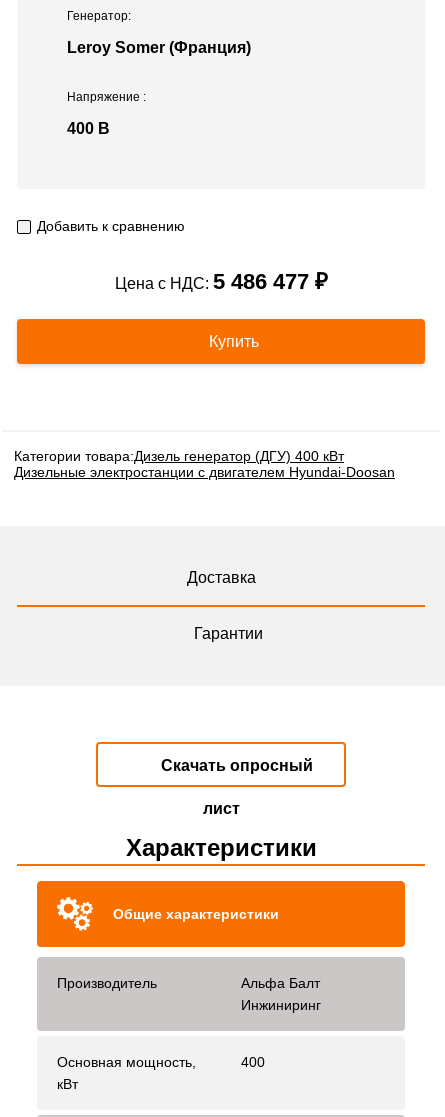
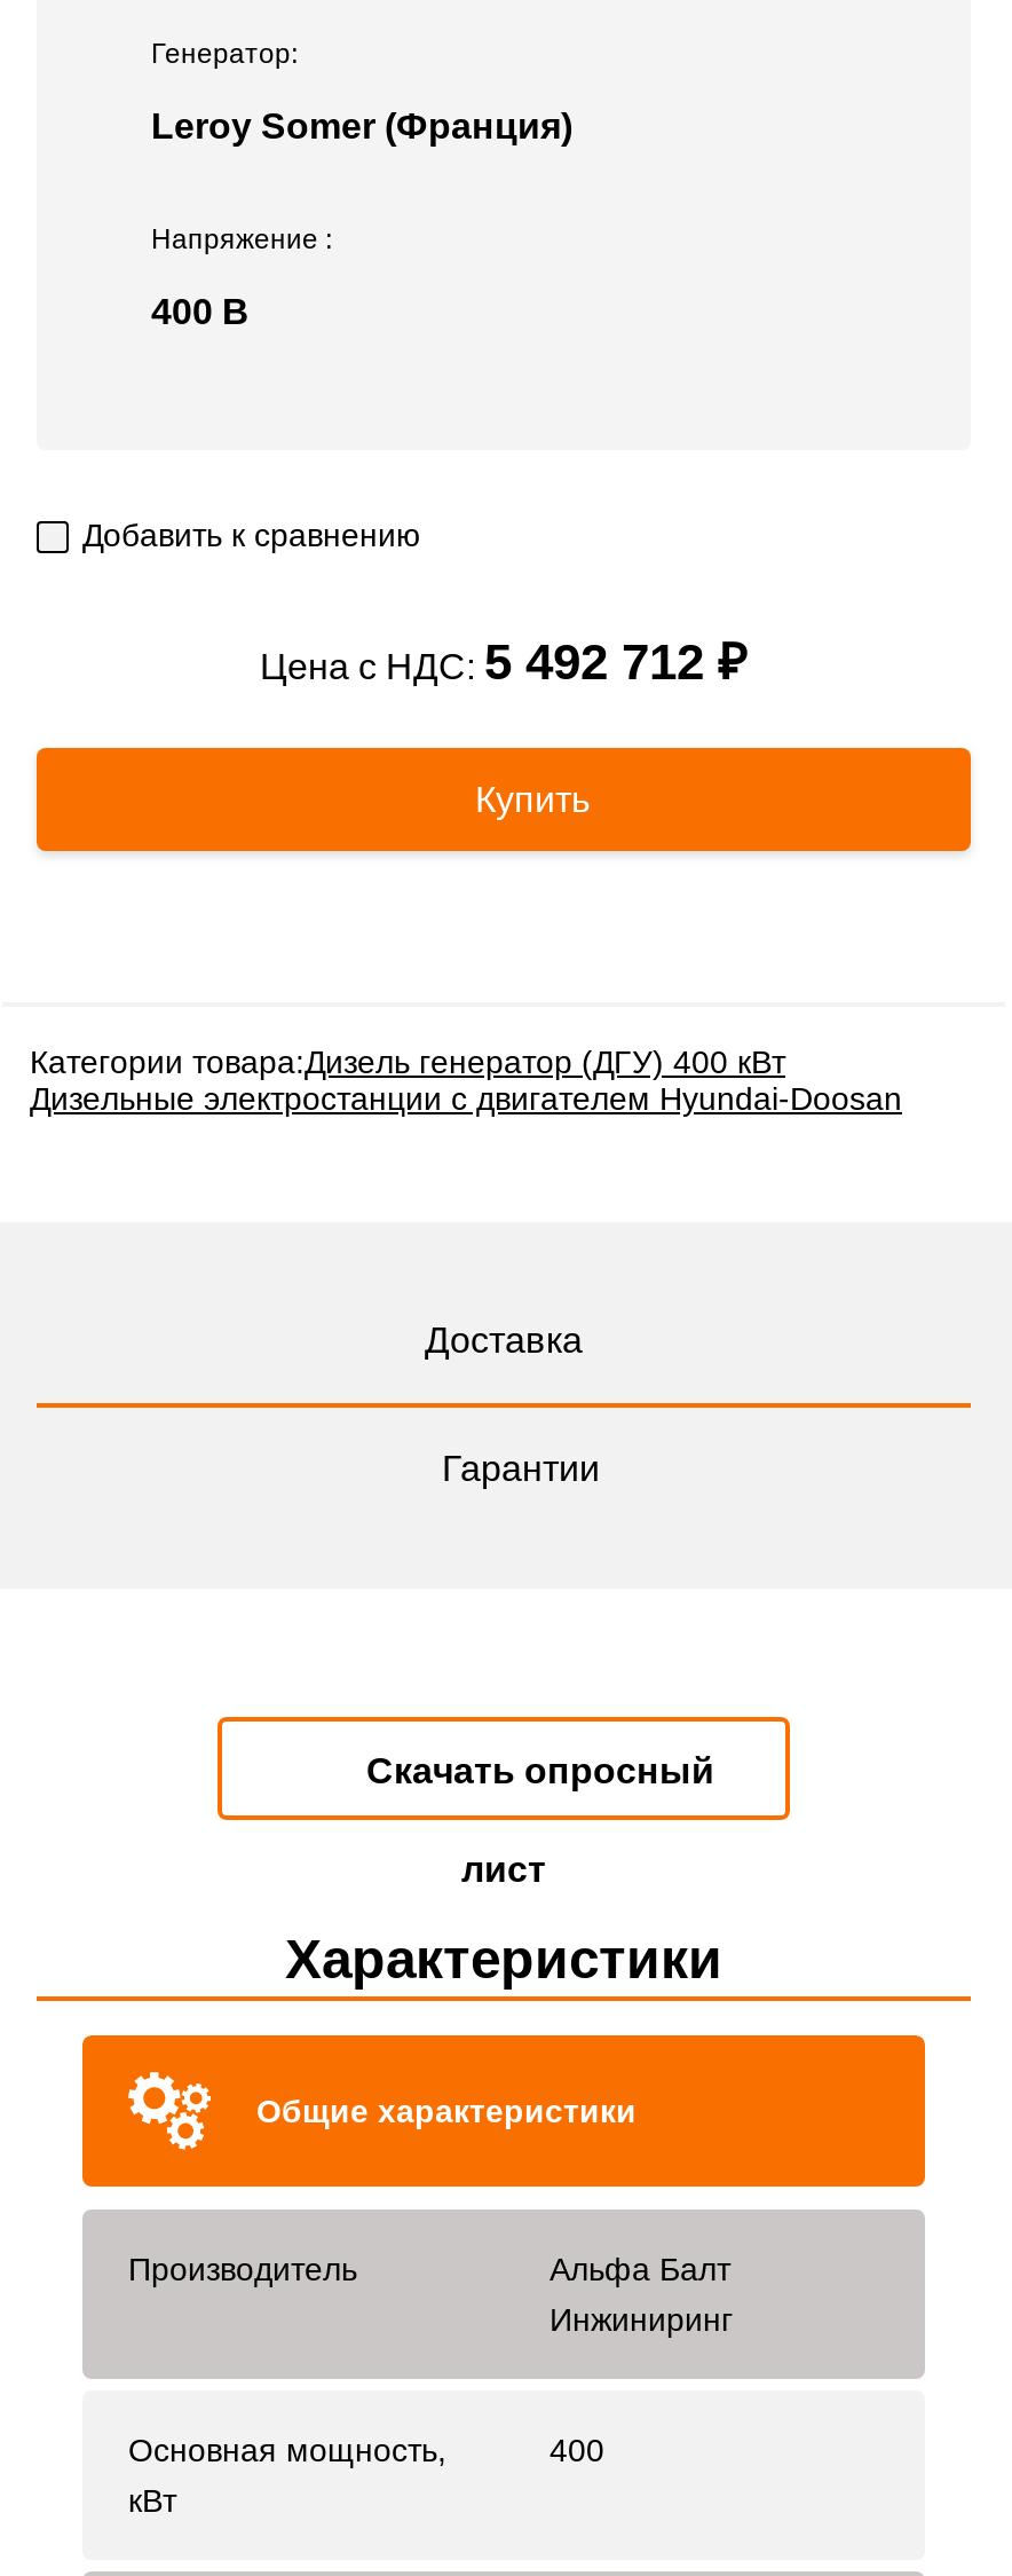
- Цена с НДС: 5 486 477 ₽
+ Цена с НДС: 5 492 712 ₽
